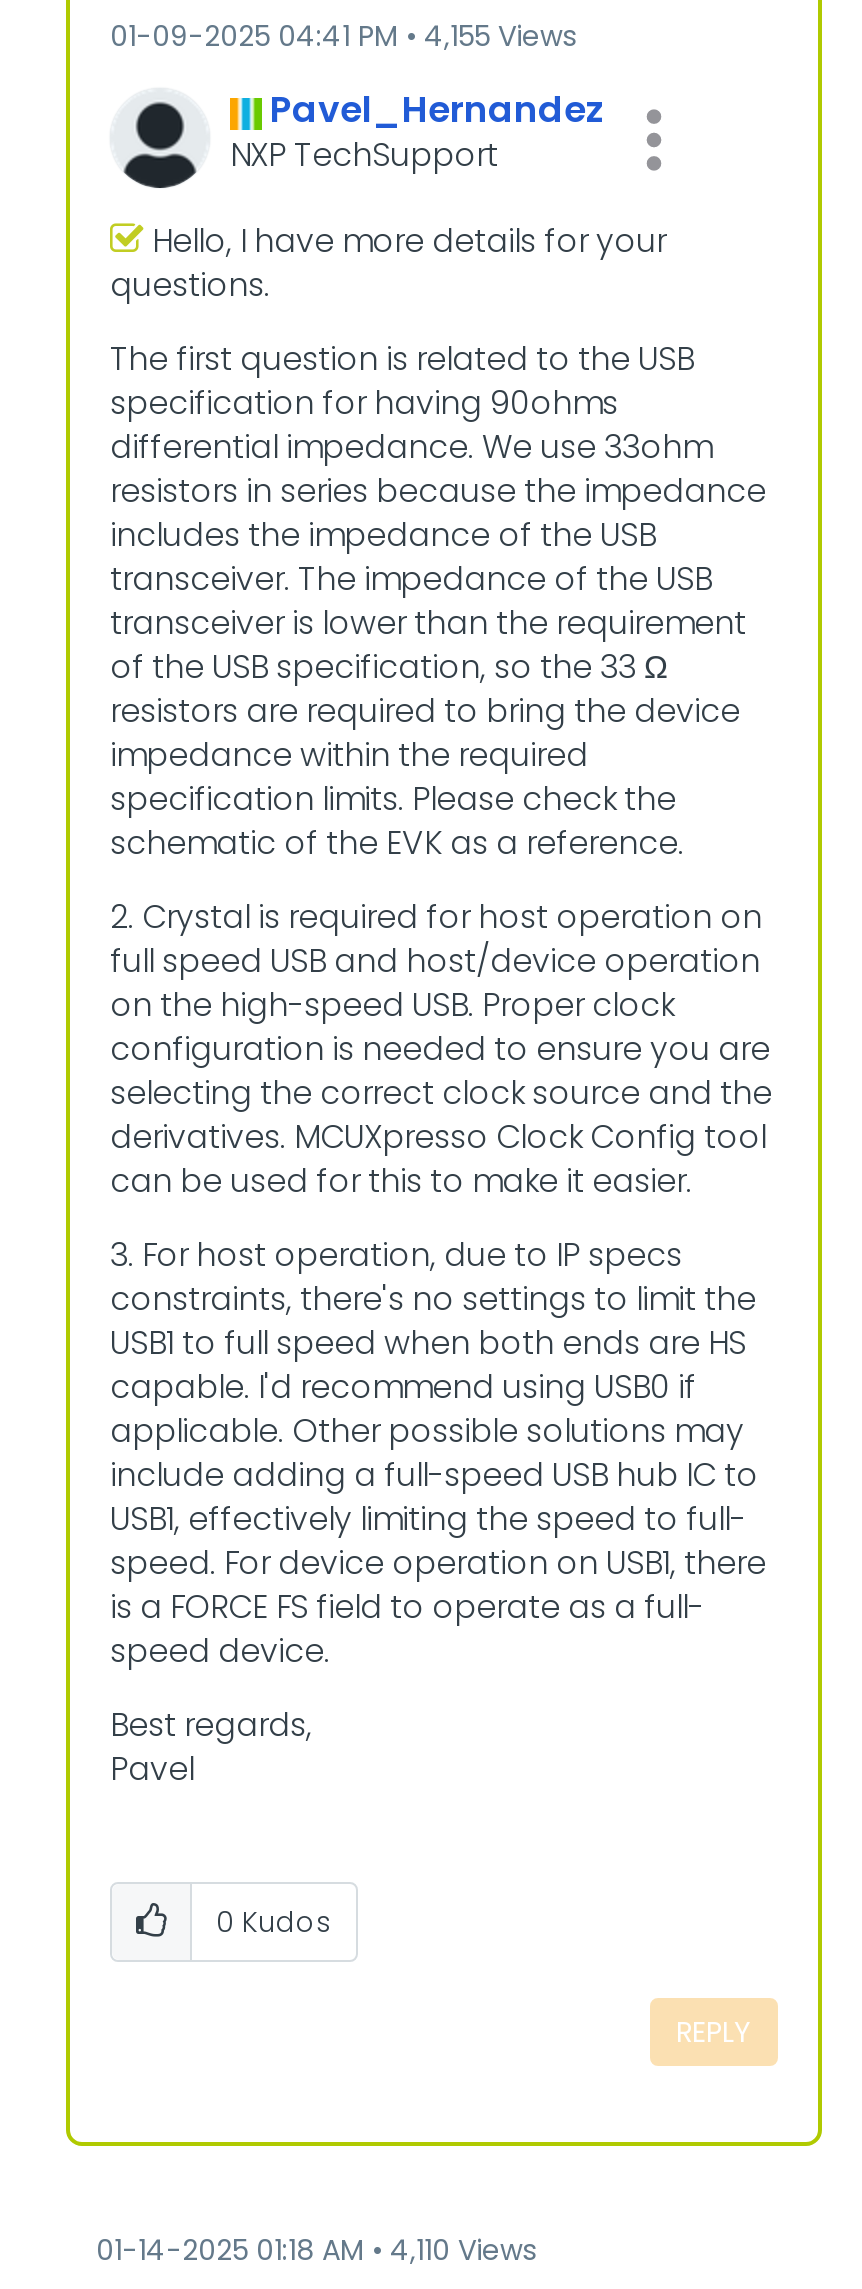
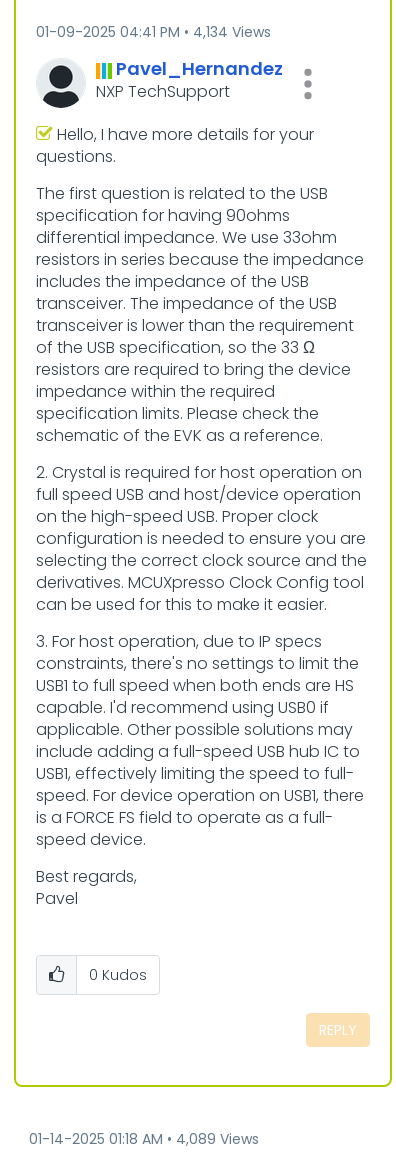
- 01-09-2025 04:41 PM 4,155 Views
+ 01-09-2025 04:41 PM 4,134 Views

- 01-14-2025 01:18 AM 4,110 Views
+ 01-14-2025 01:18 AM 4,089 Views
